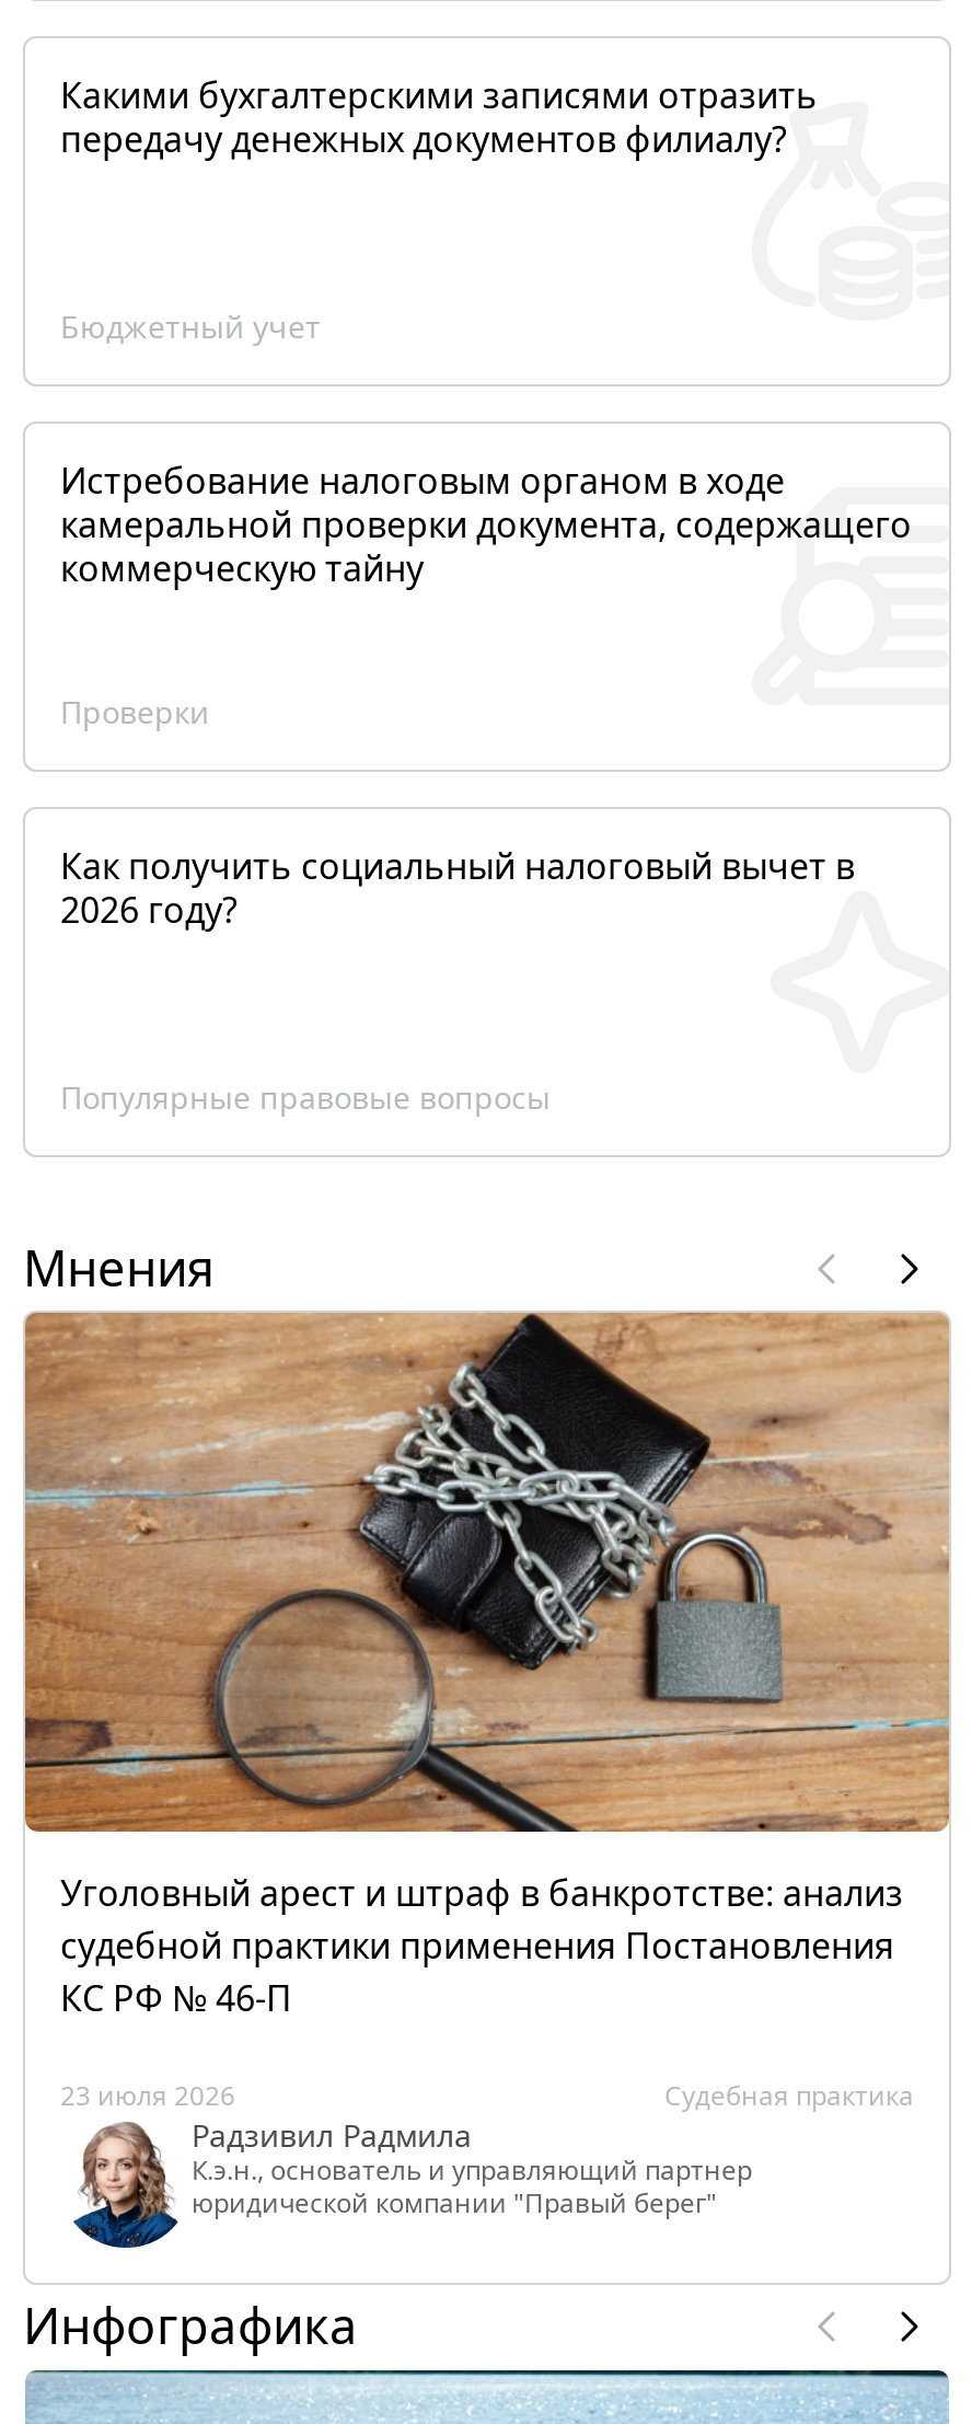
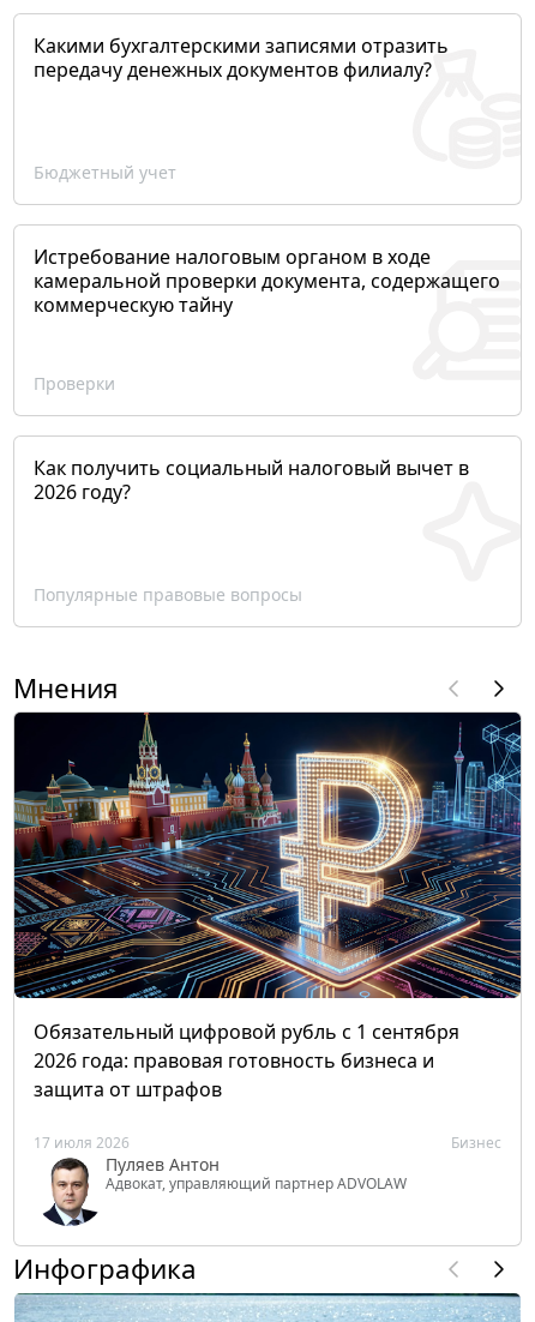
- [image]
- Уголовный арест и штраф в банкротстве: анализ
- судебной практики применения Постановления
- КС РФ № 46-П
+ [image]
+ Обязательный цифровой рубль с 1 сентября
+ 2026 года: правовая готовность бизнеса и
+ защита от штрафов

- [image]
- 23 июля 2026
- Судебная практика
- Радзивил Радмила
- К.э.н., основатель и управляющий партнер
- юридической компании "Правый берег"
+ [image]
+ 17 июля 2026
+ Бизнес
+ Пуляев Антон
+ Адвокат, управляющий партнер ADVOLAW
